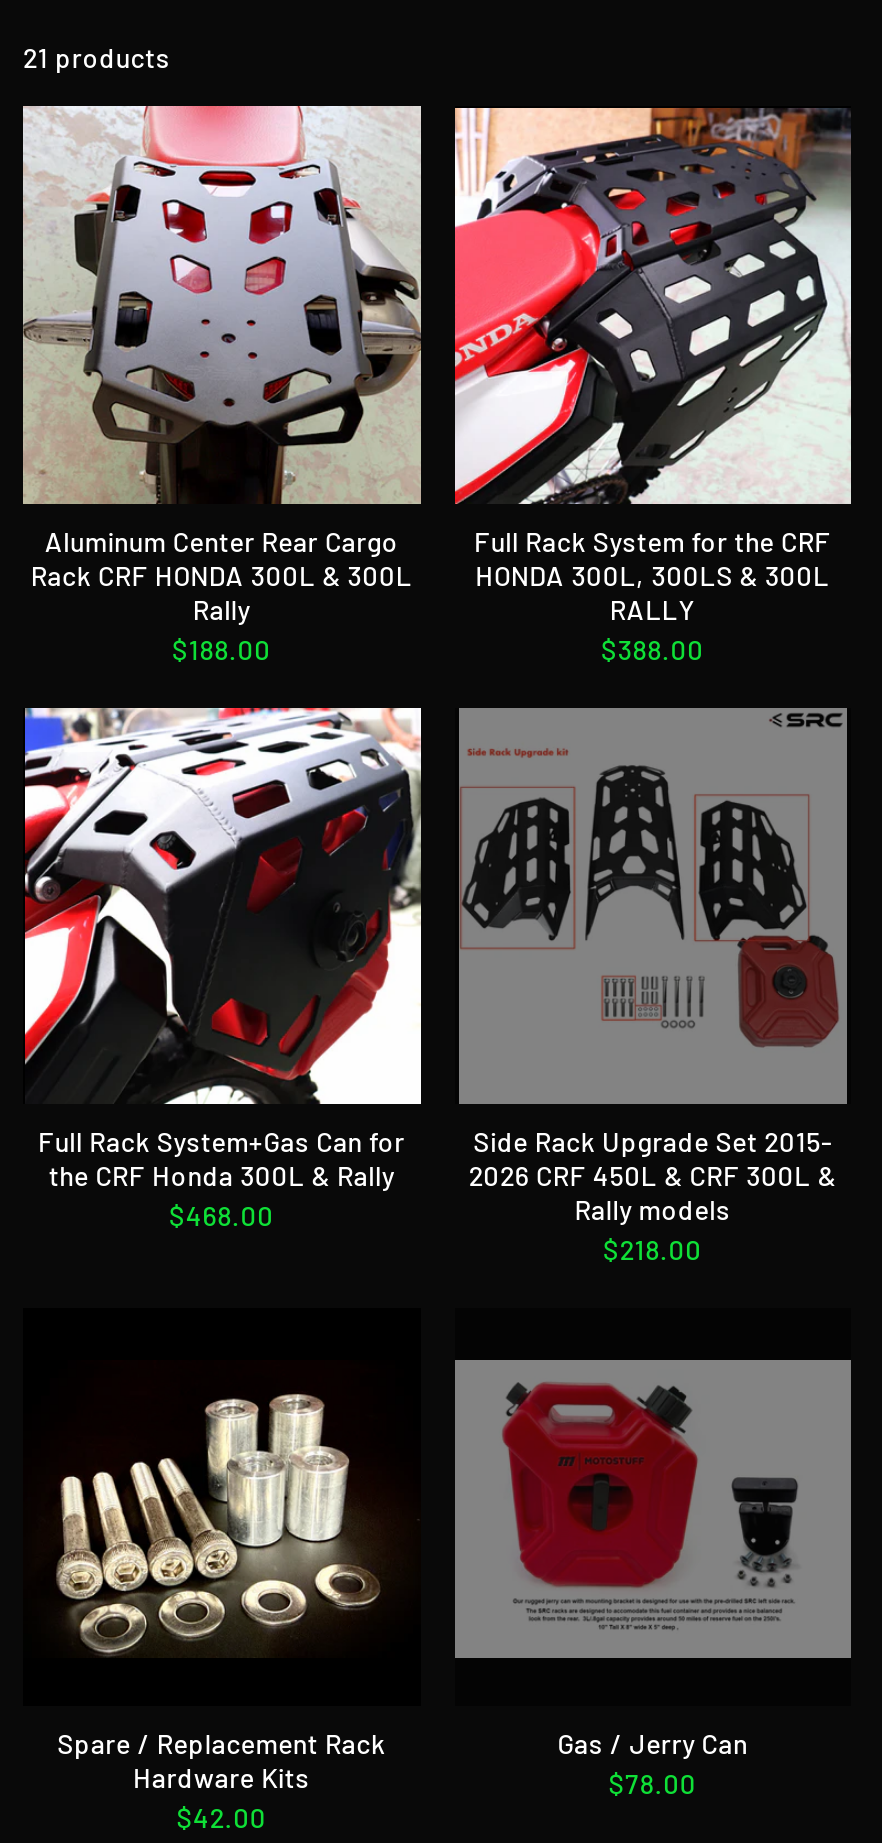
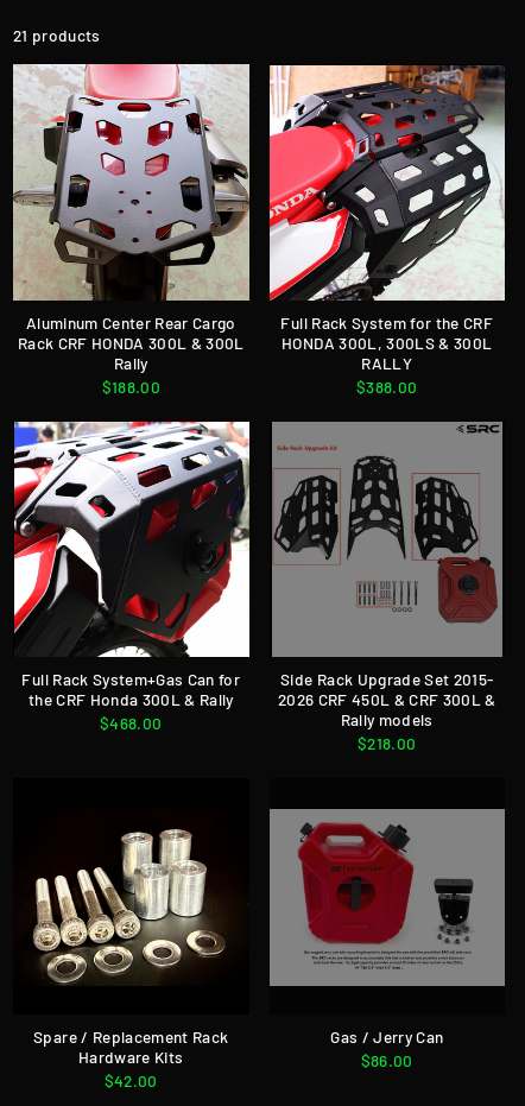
- $78.00
+ $86.00
